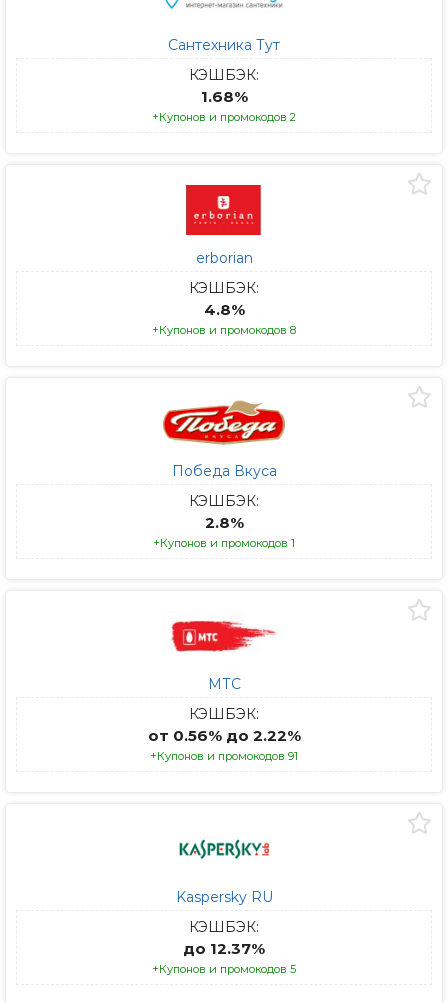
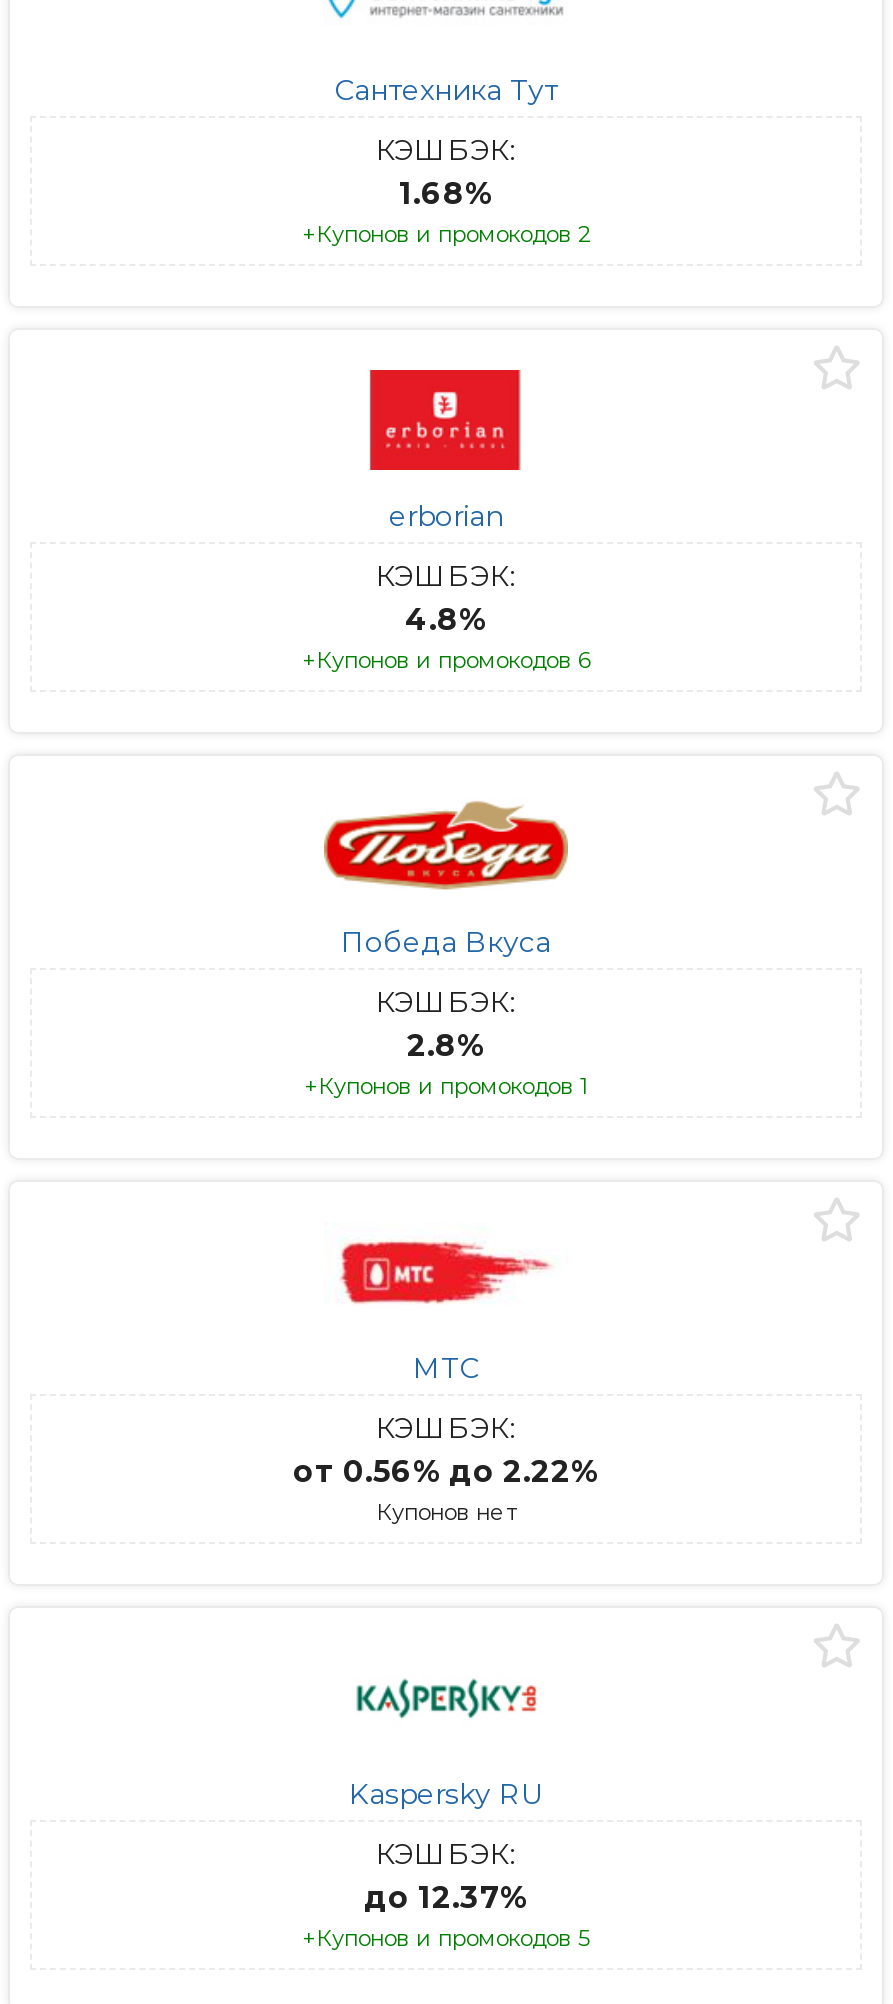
- +Купонов и промокодов 8
+ +Купонов и промокодов 6

- +Купонов и промокодов 91
+ Купонов нет
